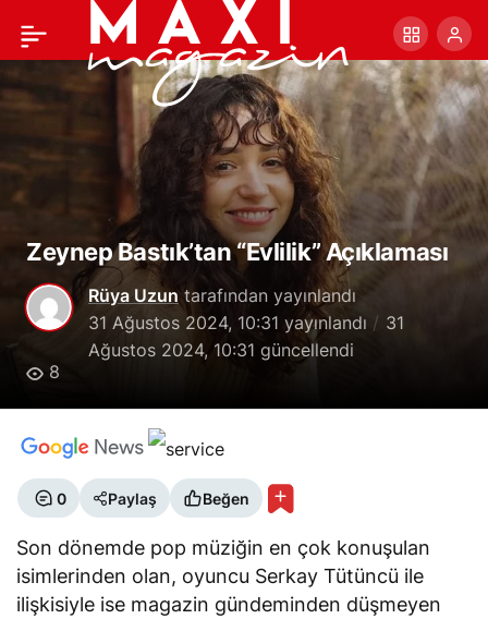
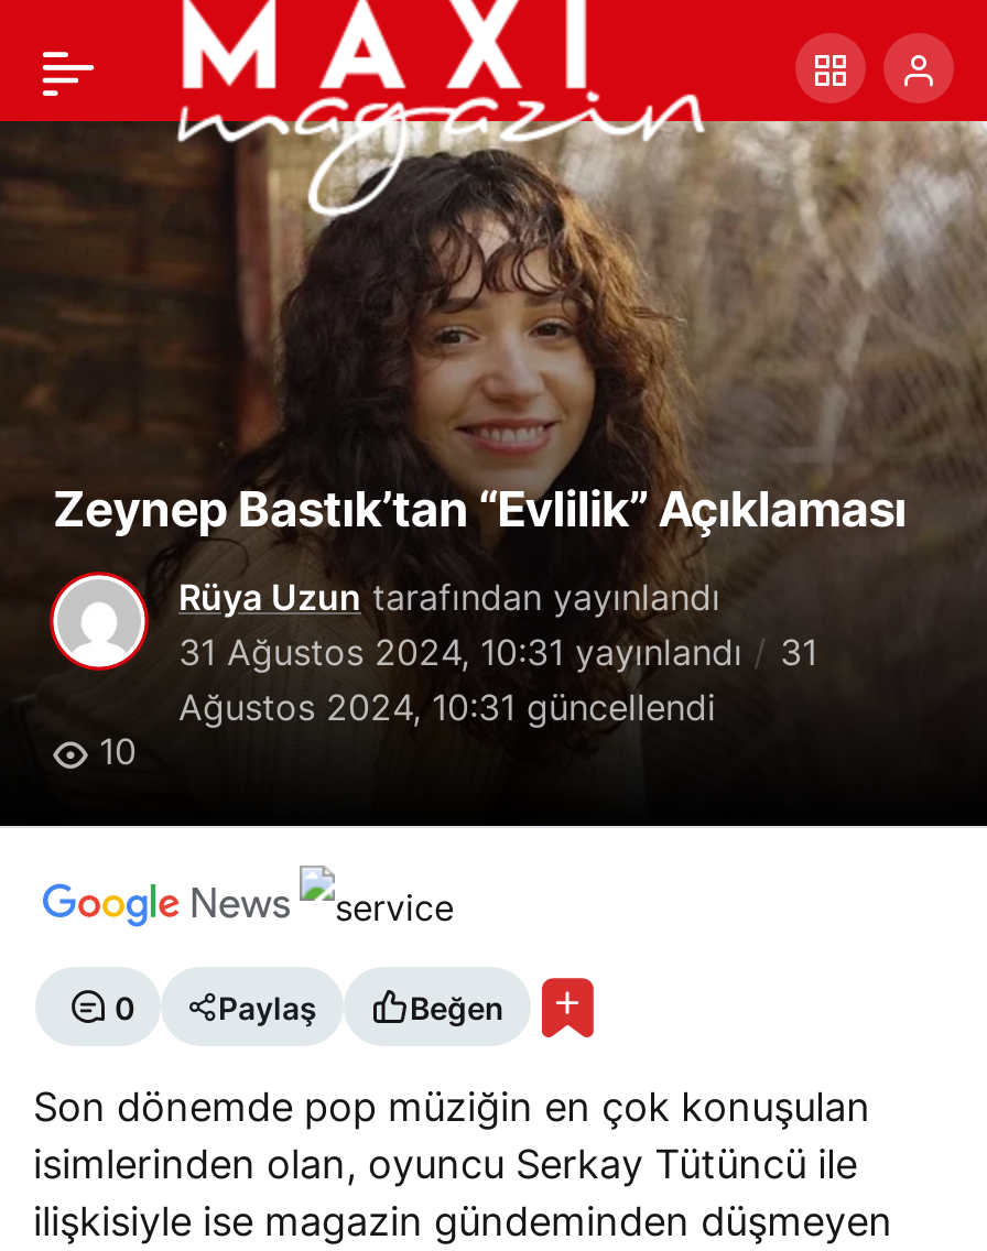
- 8
+ 10
